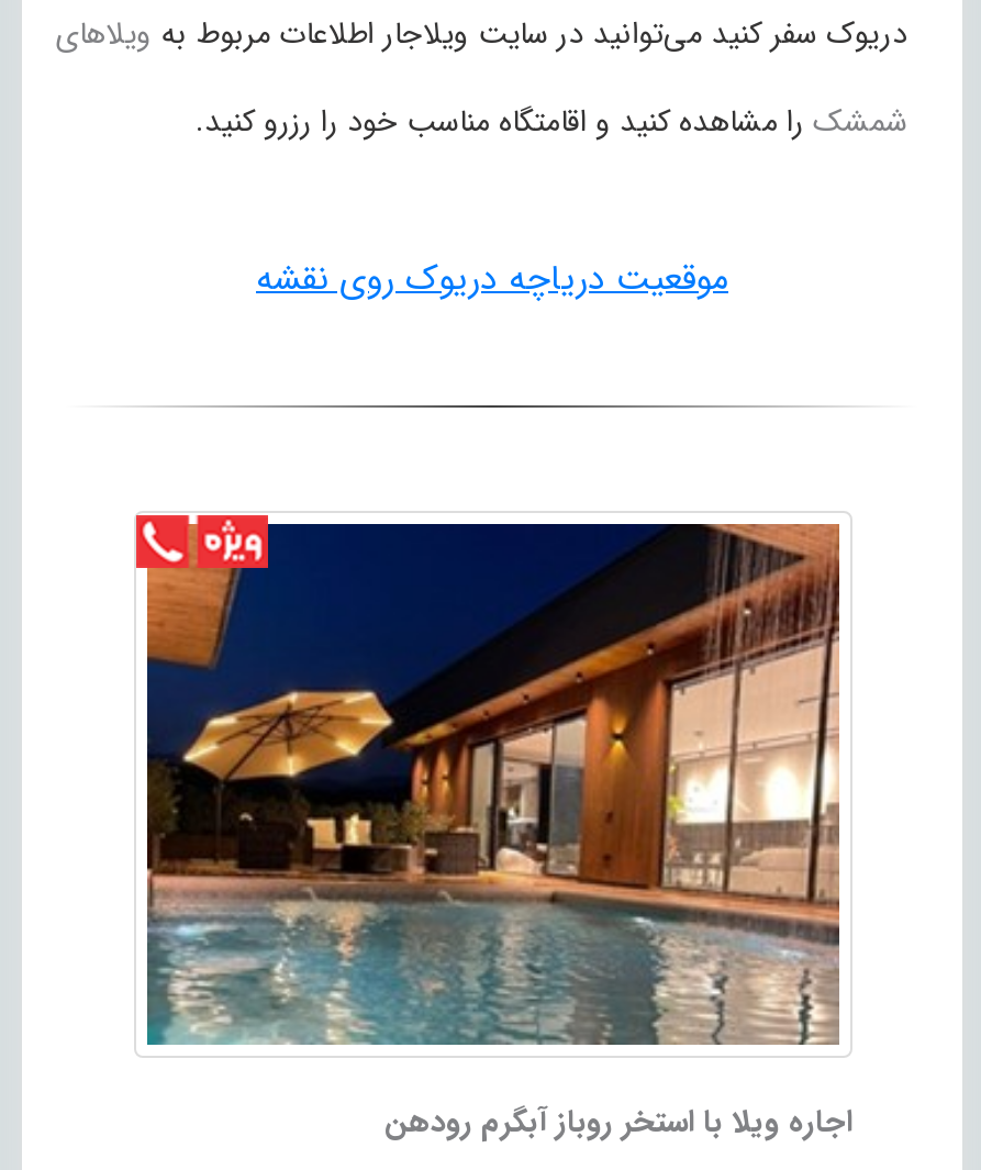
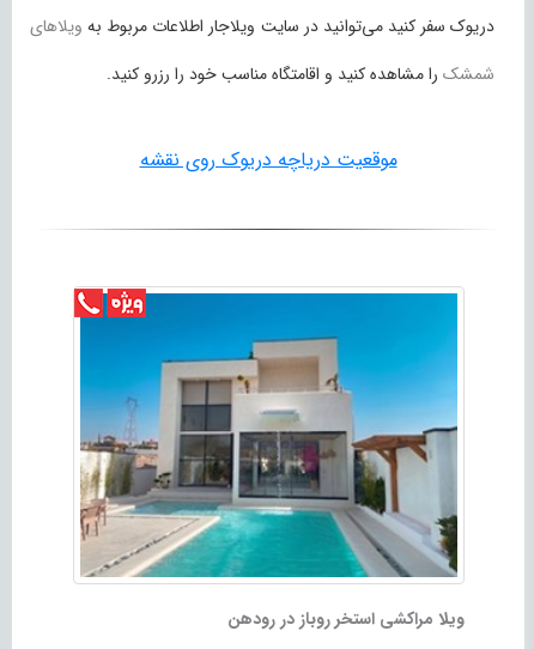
- [image]
- اجاره ویلا با استخر روباز آبگرم رودهن
+ [image]
+ ویلا مراکشی استخر روباز در رودهن
